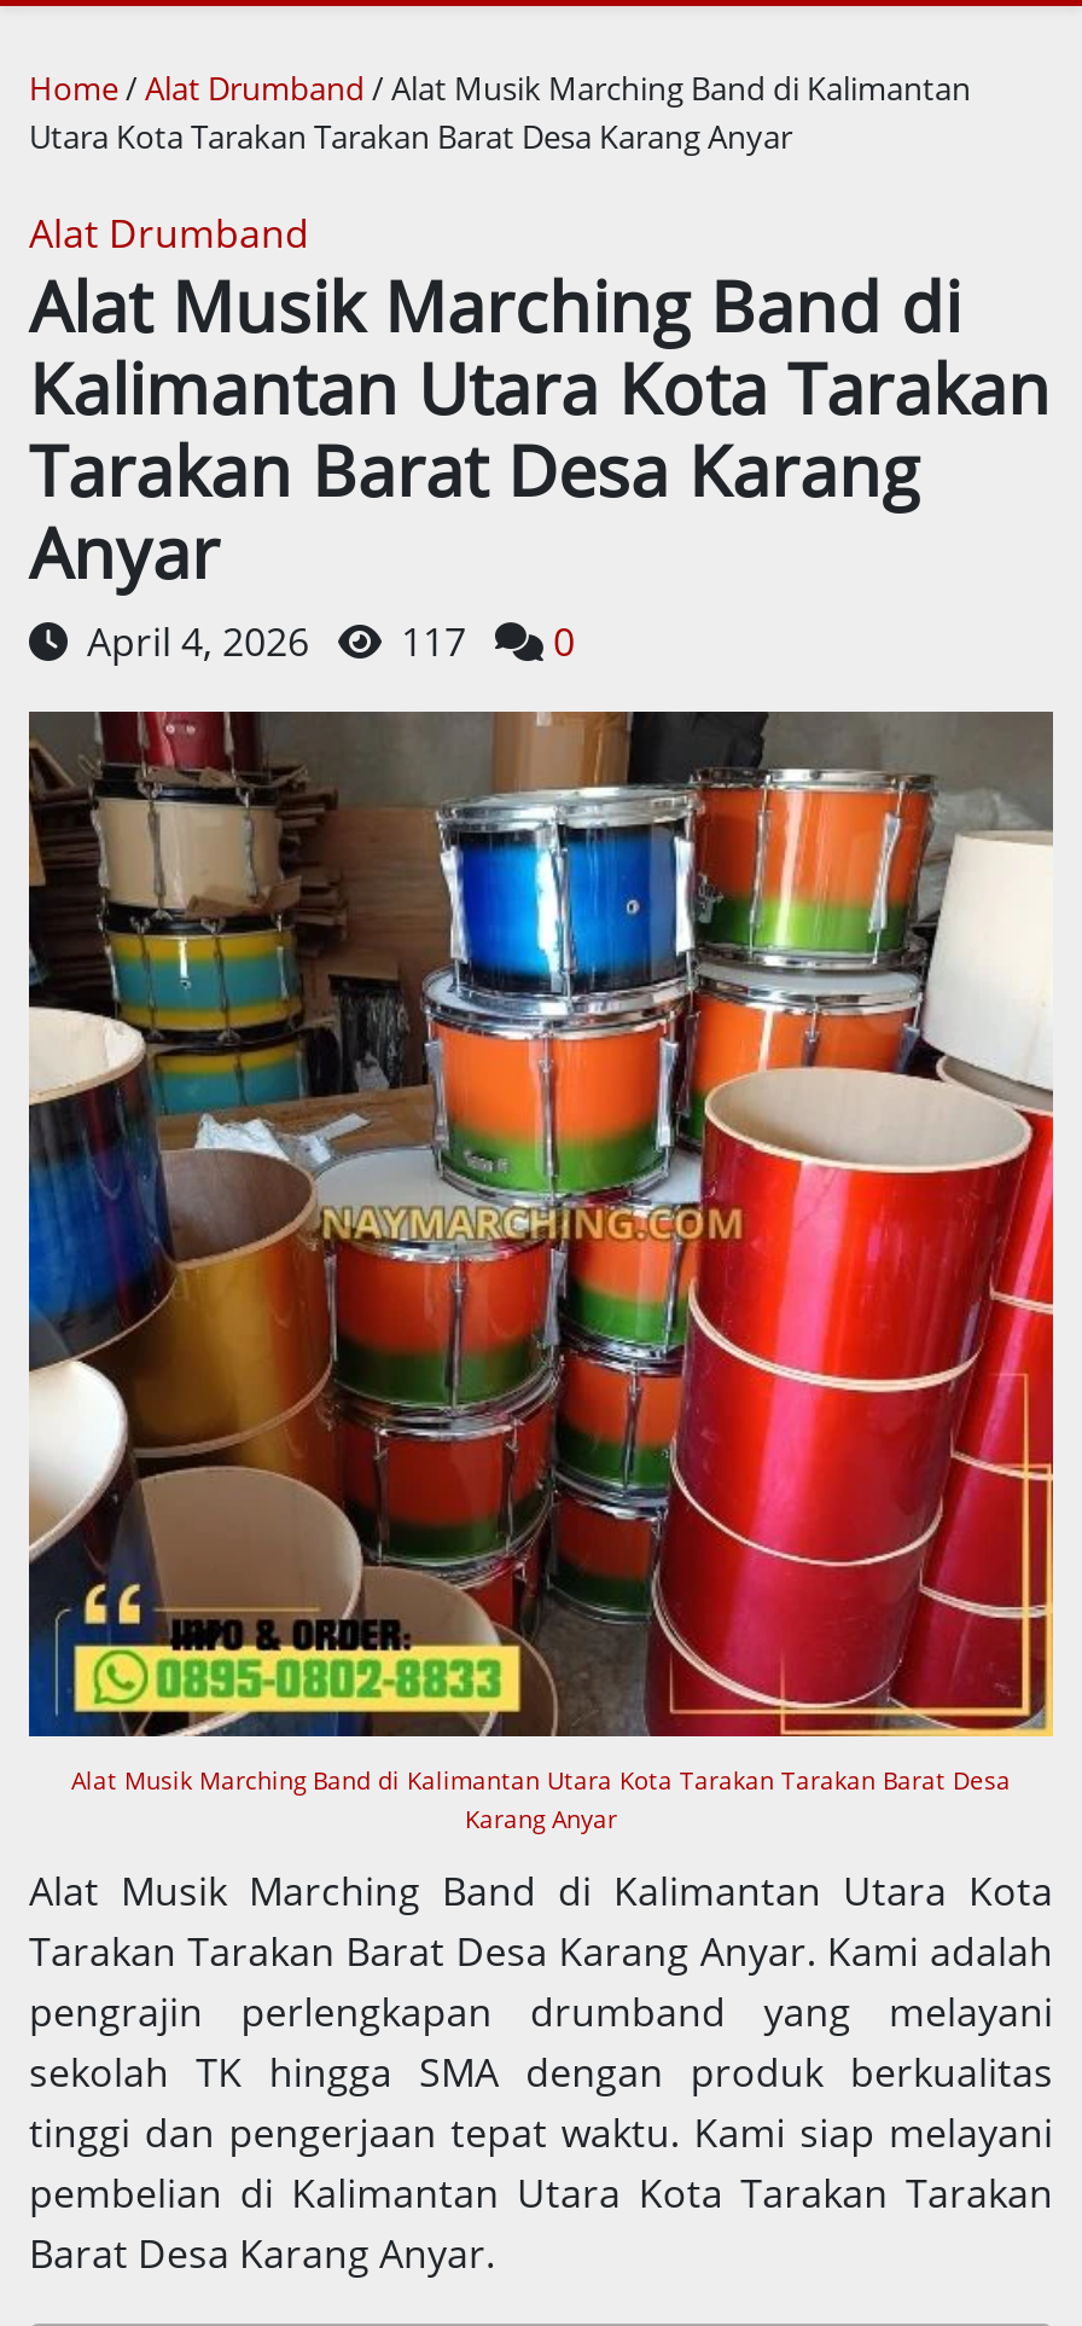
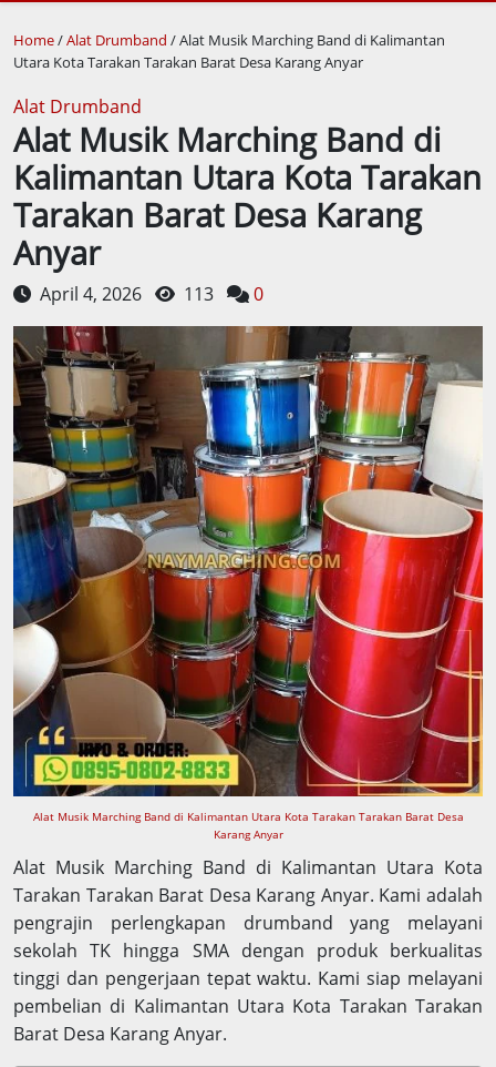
- April 4, 2026 117 0
+ April 4, 2026 113 0
